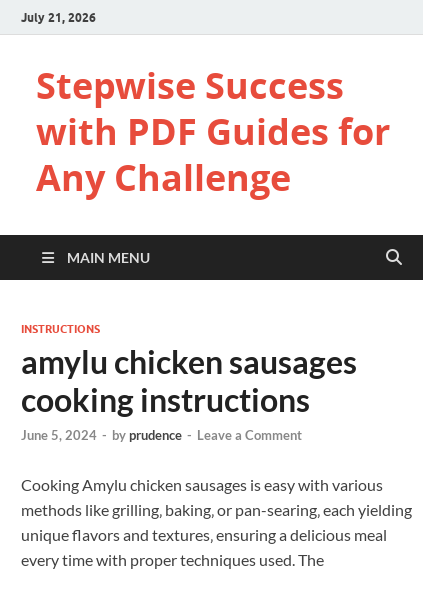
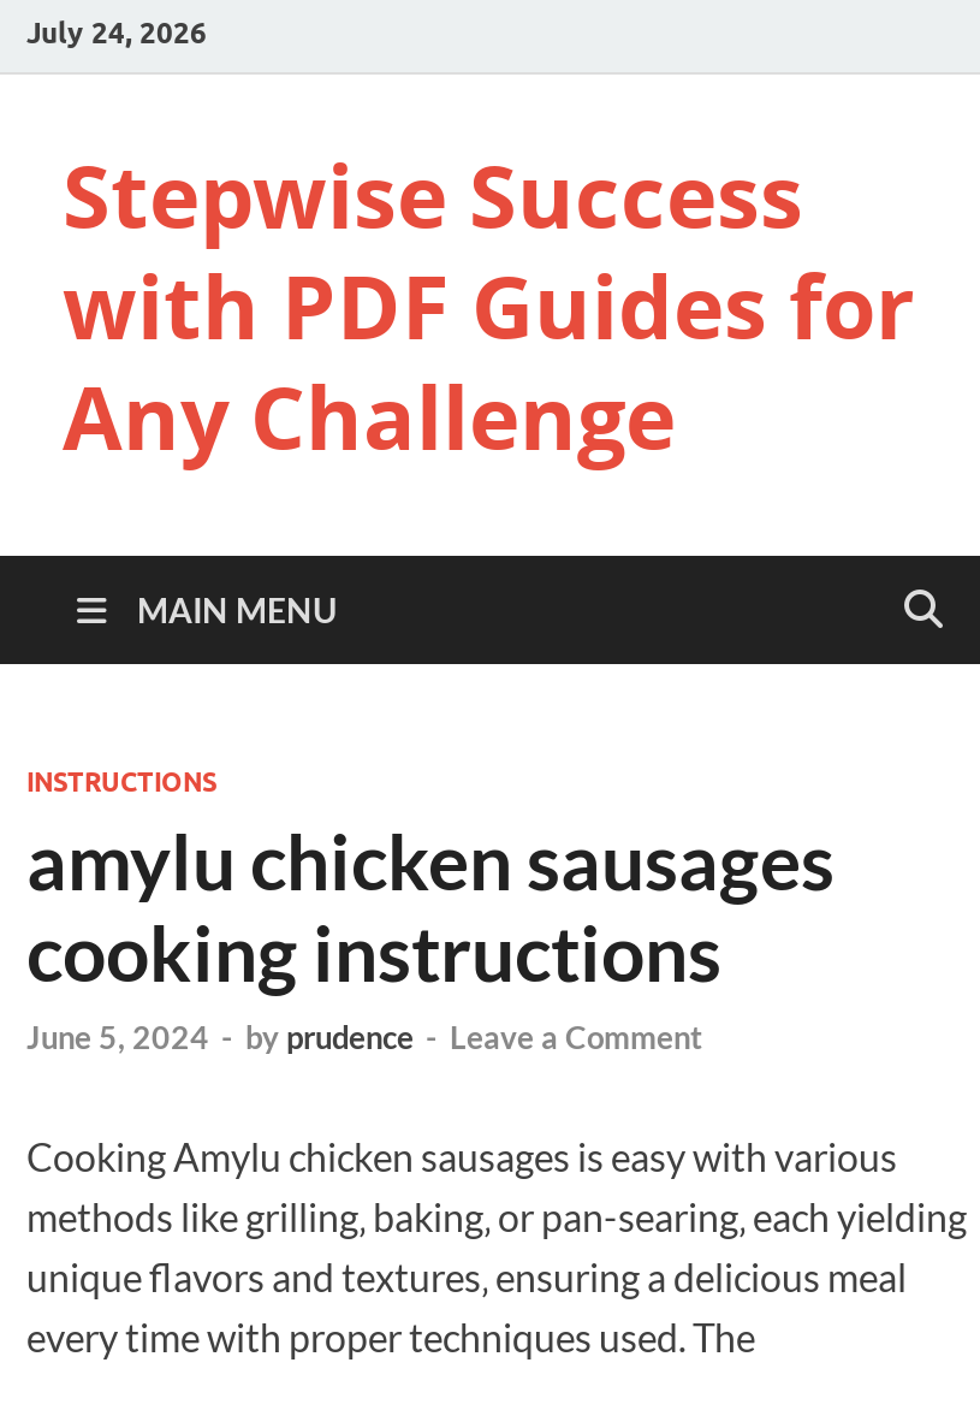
- July 21, 2026
+ July 24, 2026
